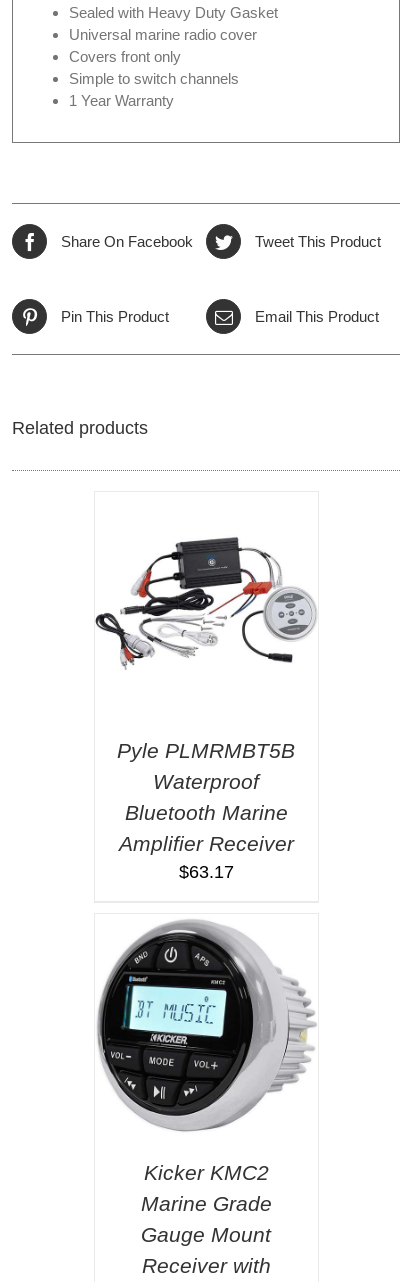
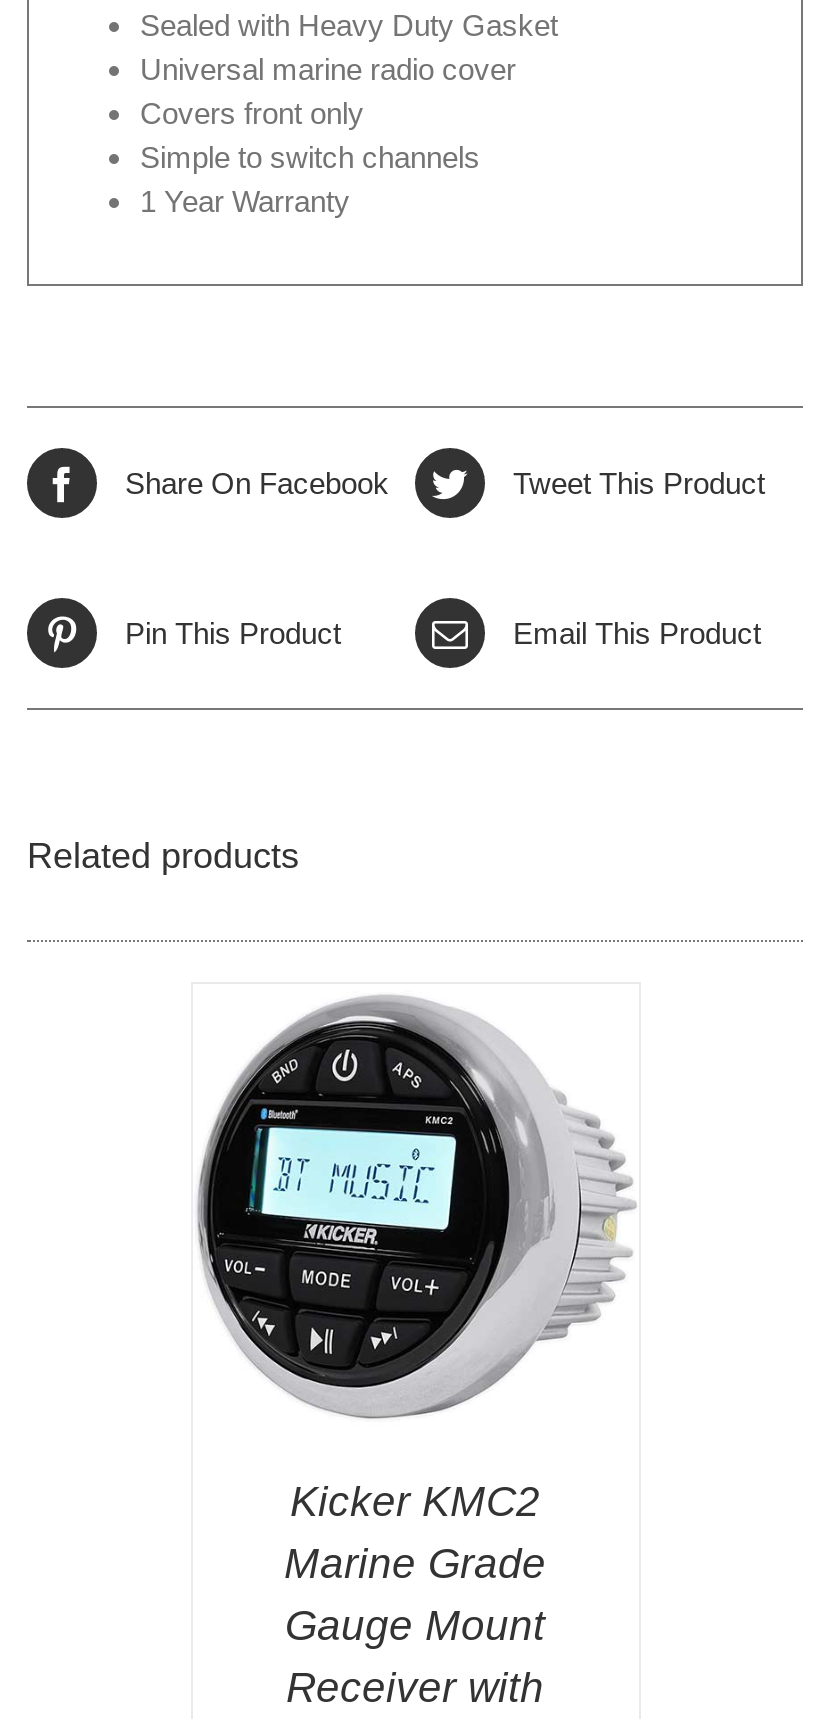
- [image]

- Pyle PLMRMBT5B
- Waterproof
- Bluetooth Marine
- Amplifier Receiver
- $63.17
